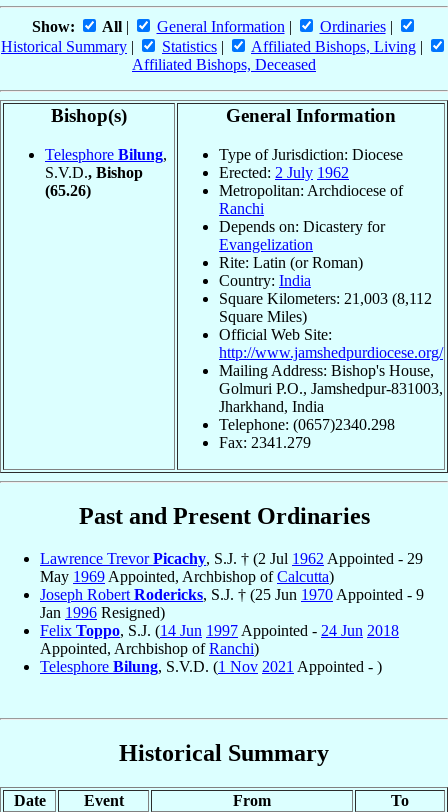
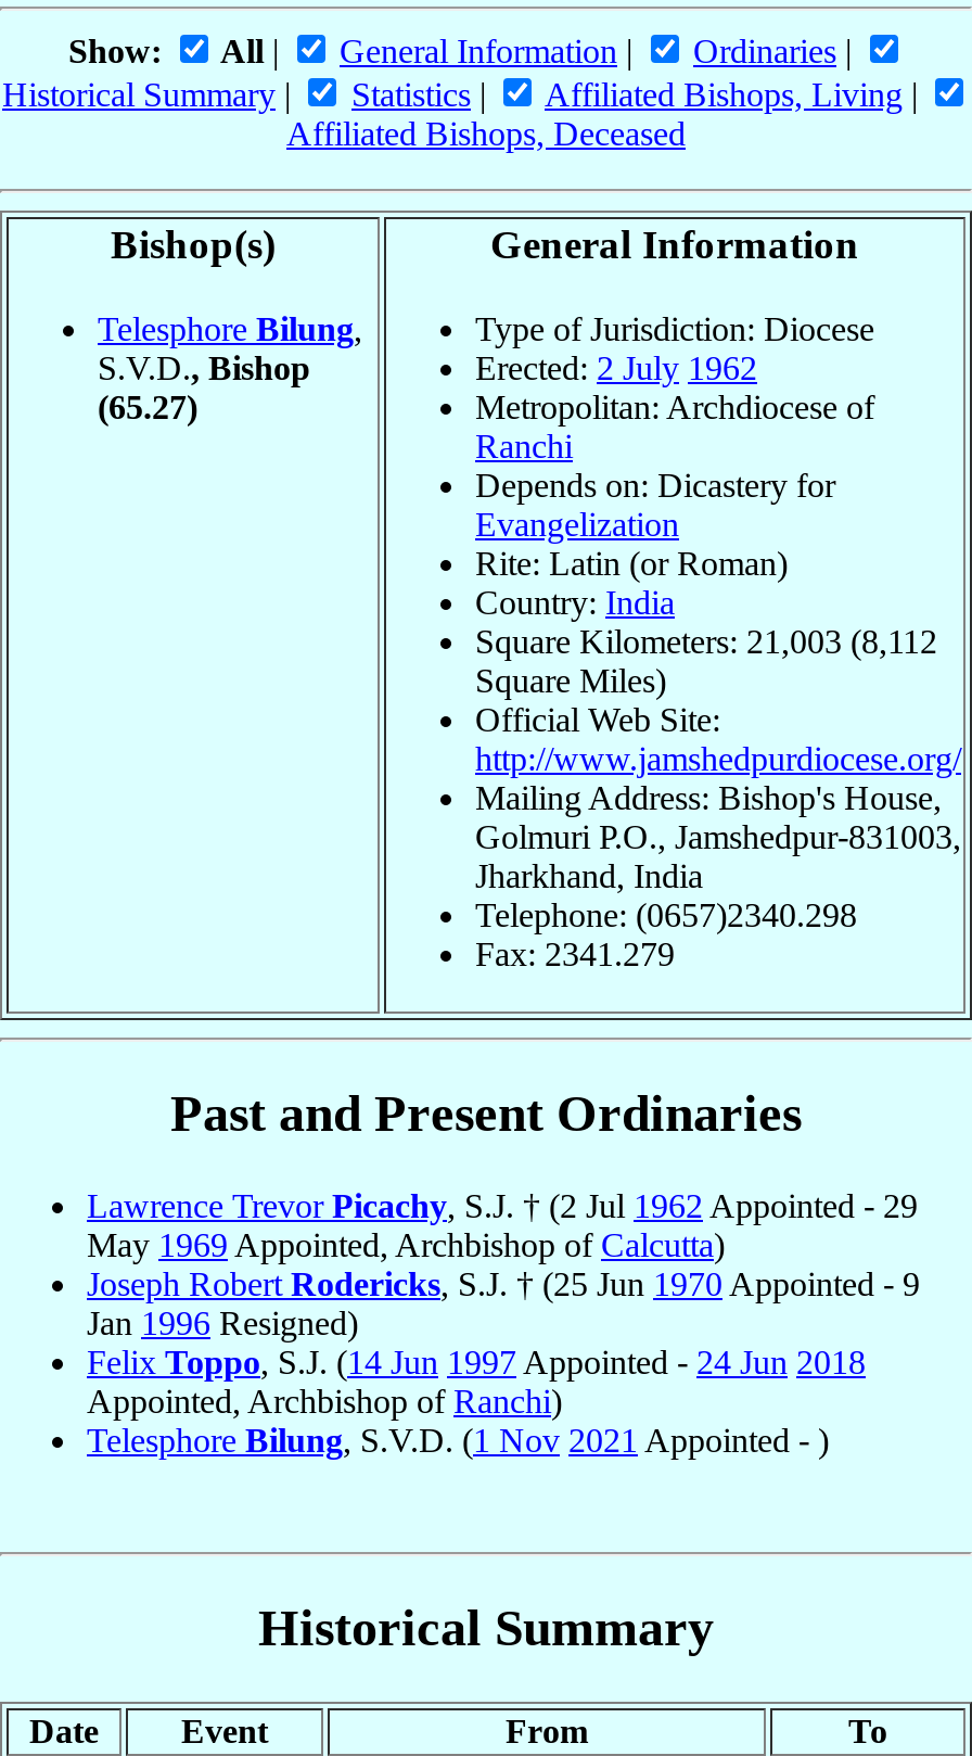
- (65.26)
+ (65.27)
